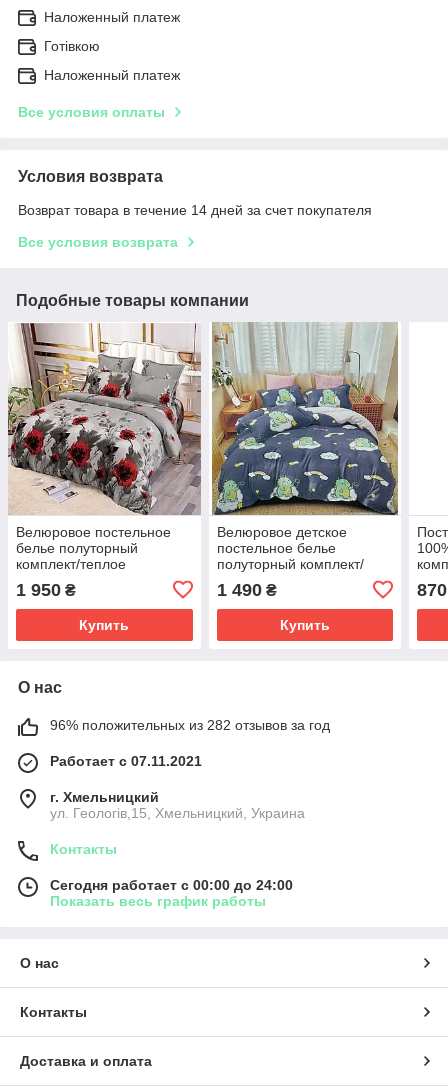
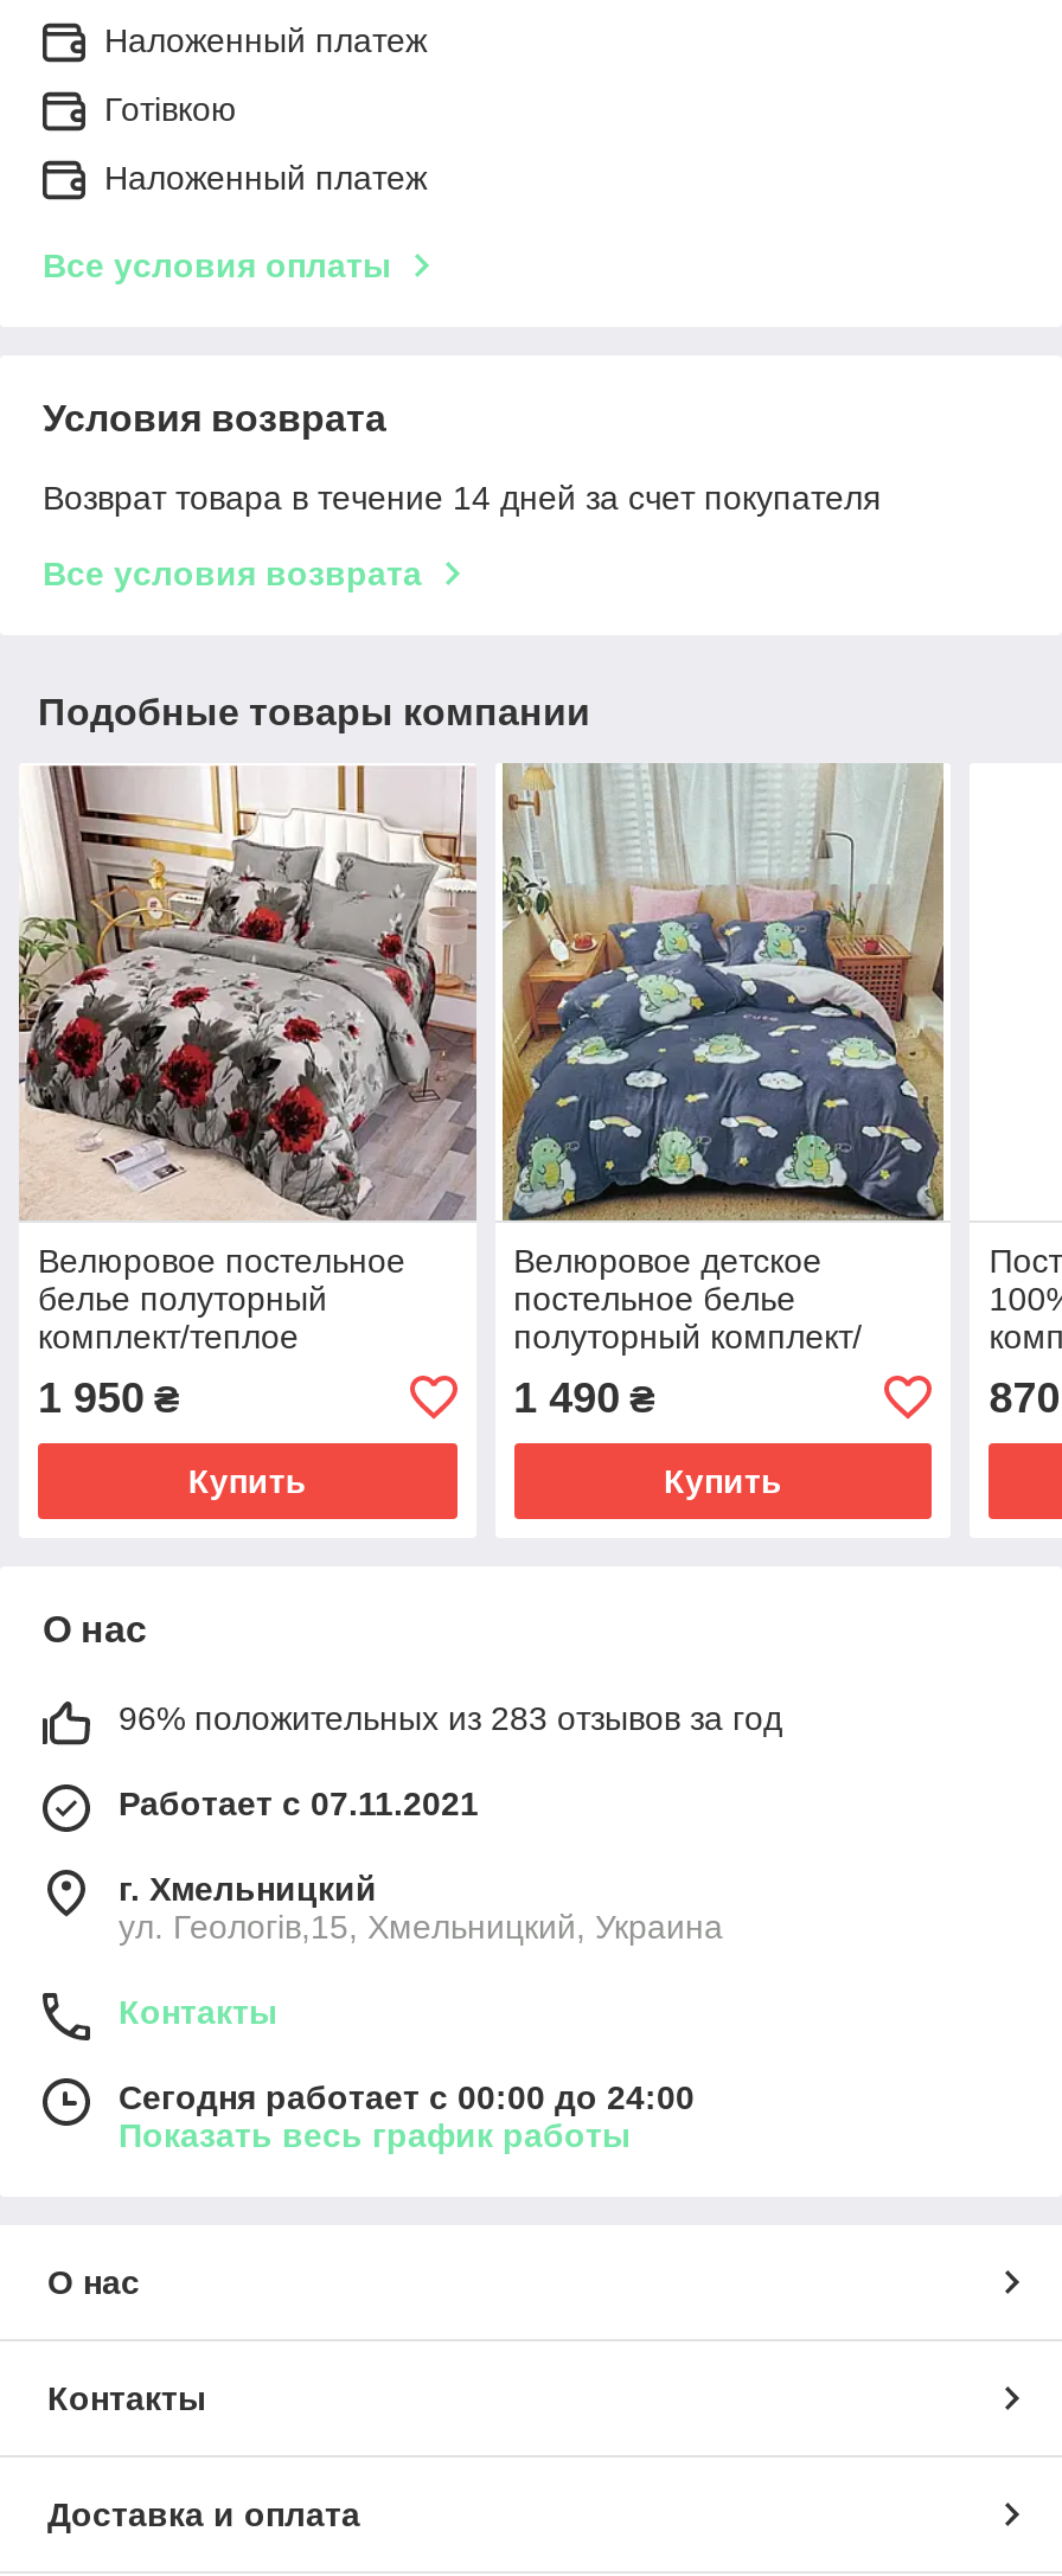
- 96% положительных из 282 отзывов за год
+ 96% положительных из 283 отзывов за год
